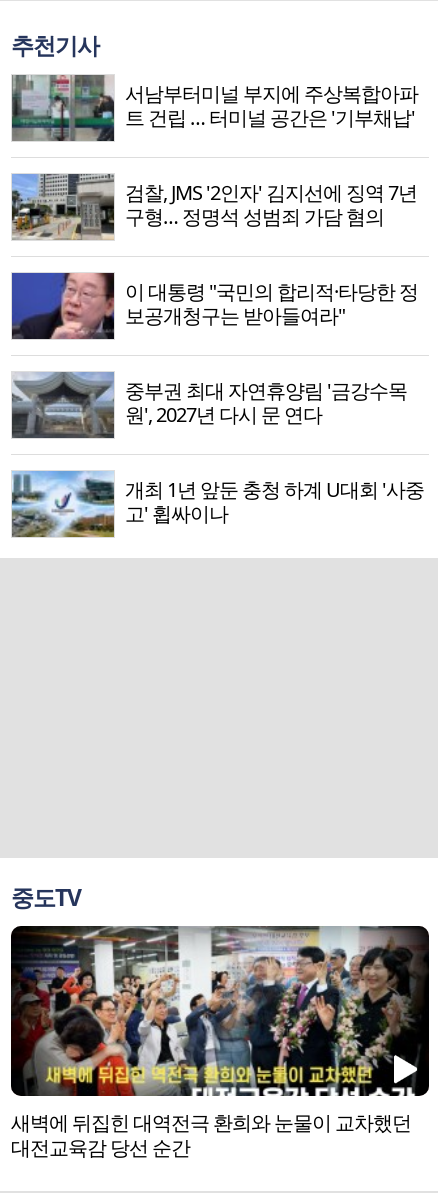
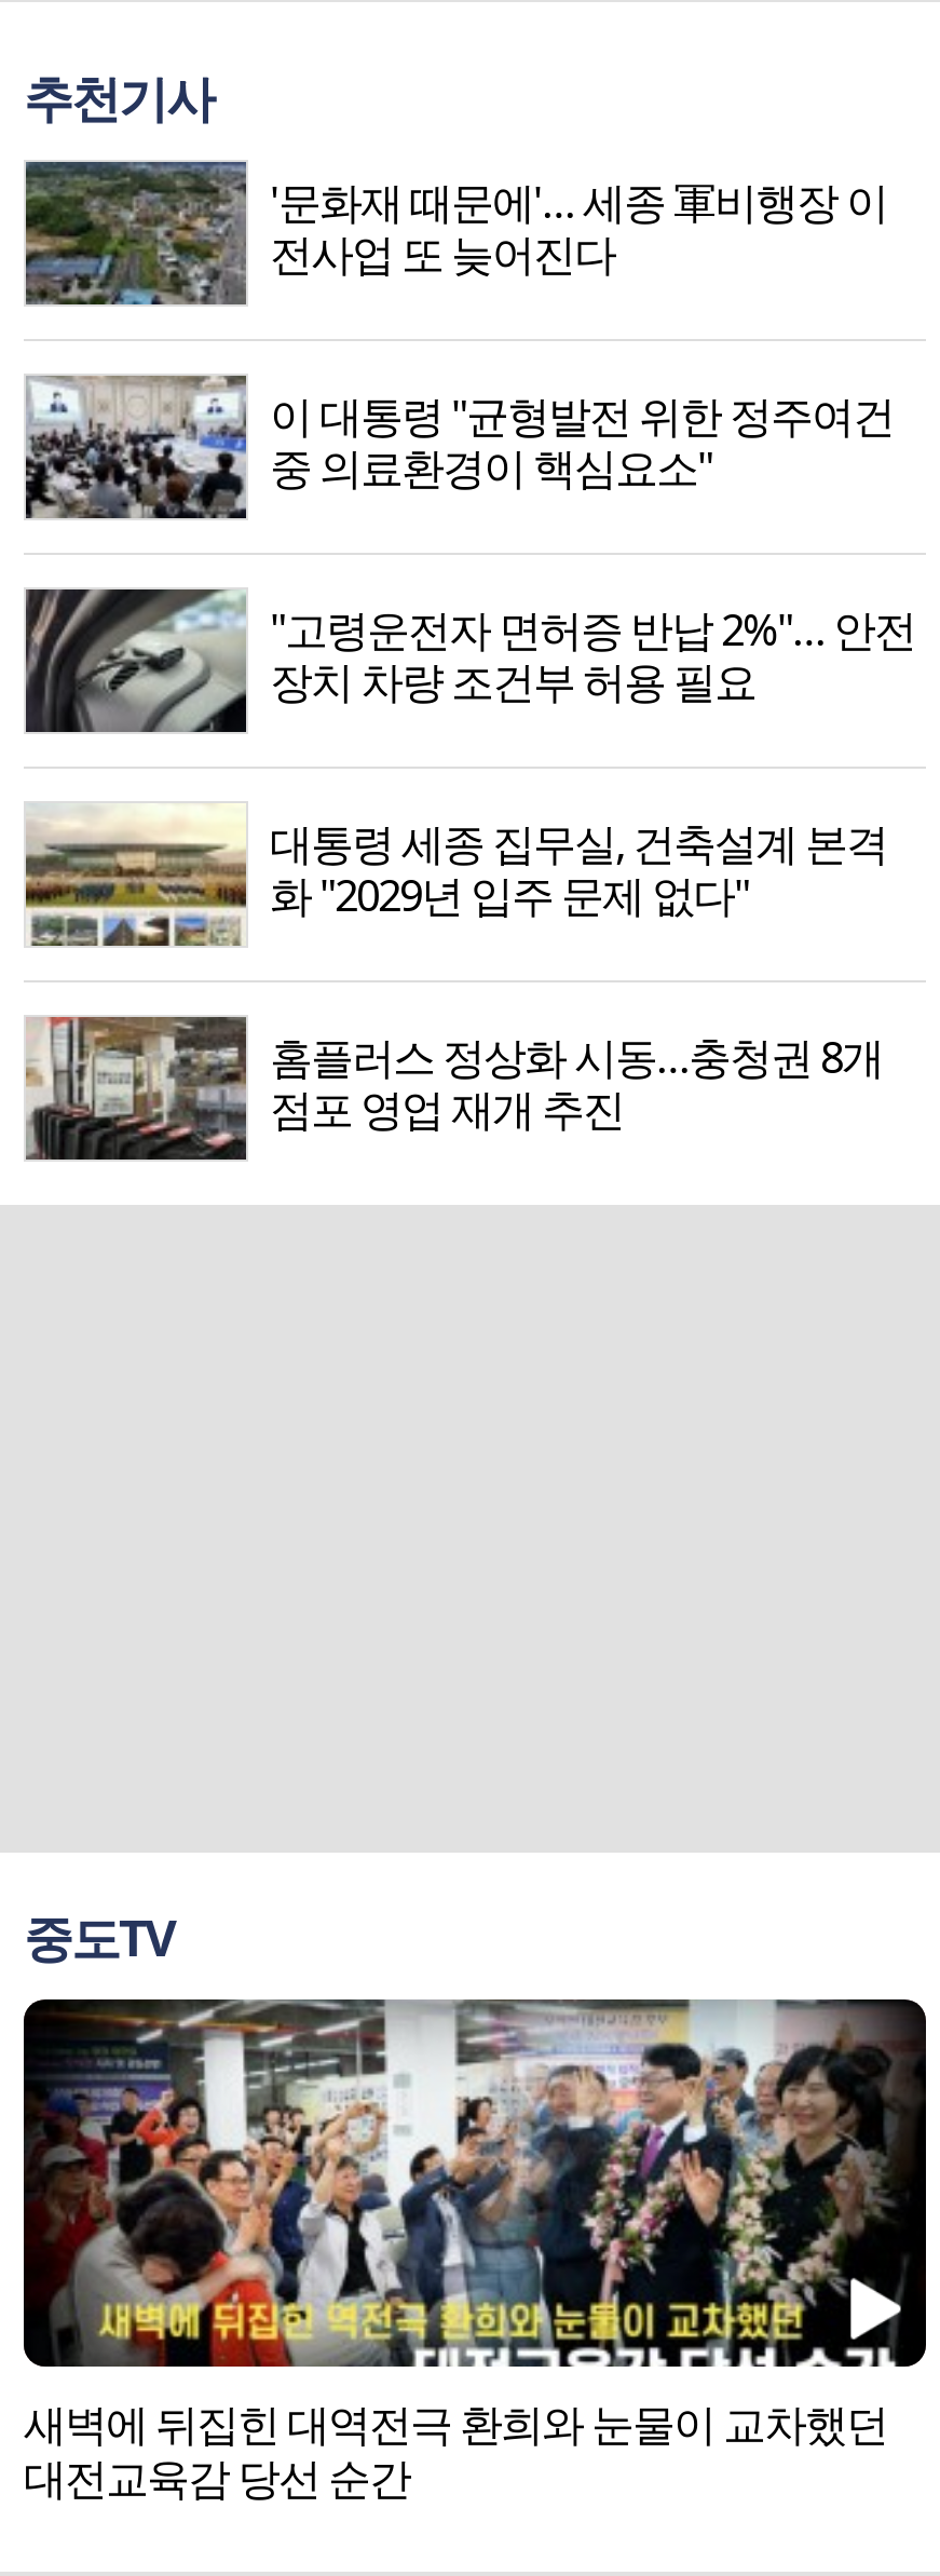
- [image]
- 서남부터미널 부지에 주상복합아파
- 트 건립 … 터미널 공간은 '기부채납'
+ [image]
+ '문화재 때문에'… 세종 軍비행장 이
+ 전사업 또 늦어진다

- [image]
- 검찰, JMS '2인자' 김지선에 징역 7년
- 구형… 정명석 성범죄 가담 혐의
+ [image]
+ 이 대통령 "균형발전 위한 정주여건
+ 중 의료환경이 핵심요소"

- [image]
- 이 대통령 "국민의 합리적·타당한 정
- 보공개청구는 받아들여라"
+ [image]
+ "고령운전자 면허증 반납 2%"… 안전
+ 장치 차량 조건부 허용 필요

- [image]
- 중부권 최대 자연휴양림 '금강수목
- 원', 2027년 다시 문 연다
+ [image]
+ 대통령 세종 집무실, 건축설계 본격
+ 화 "2029년 입주 문제 없다"

- [image]
- 개최 1년 앞둔 충청 하계 U대회 '사중
- 고' 휩싸이나
+ [image]
+ 홈플러스 정상화 시동…충청권 8개
+ 점포 영업 재개 추진
